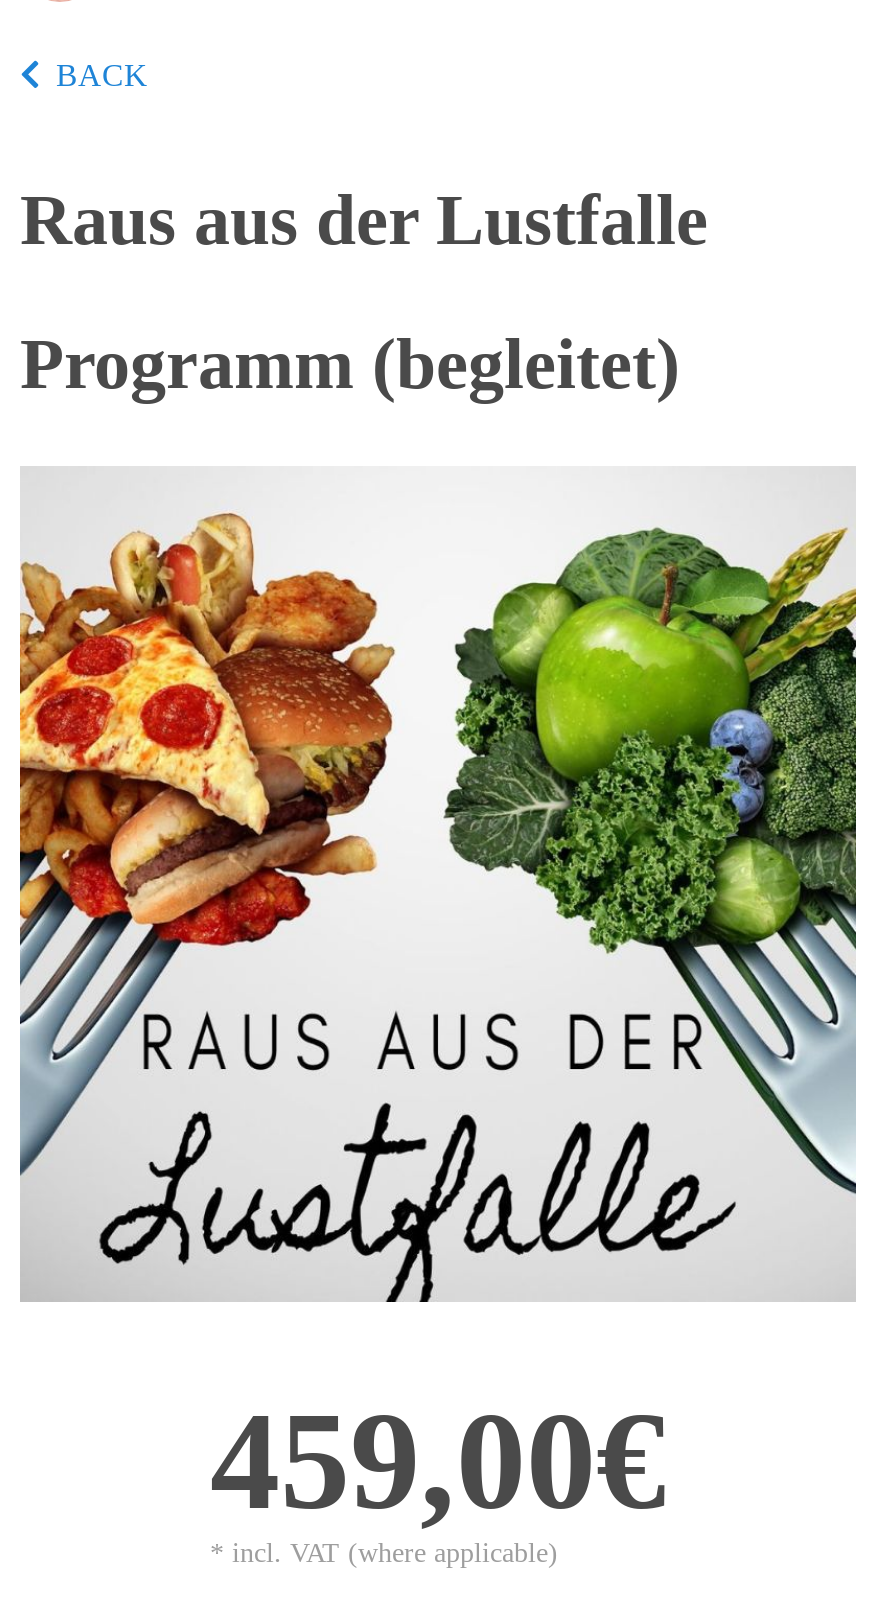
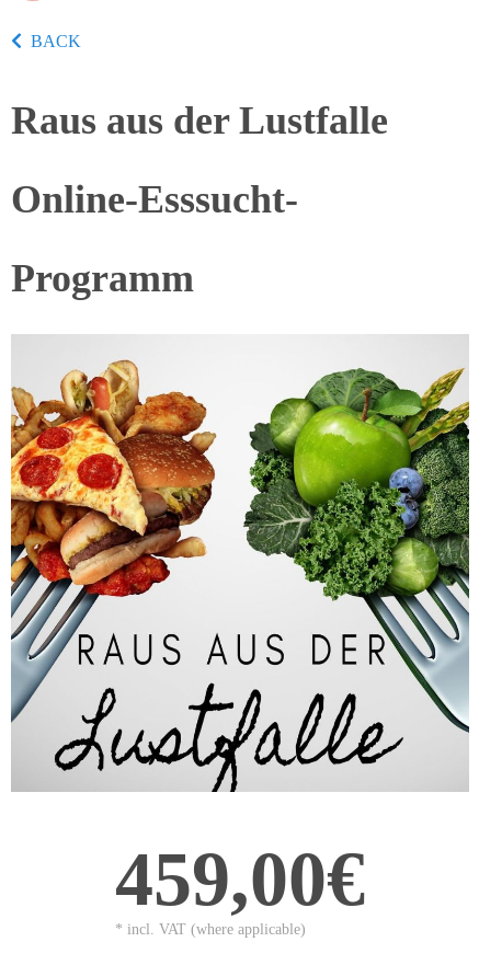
- Programm (begleitet)
+ Online-Esssucht-
+ Programm
